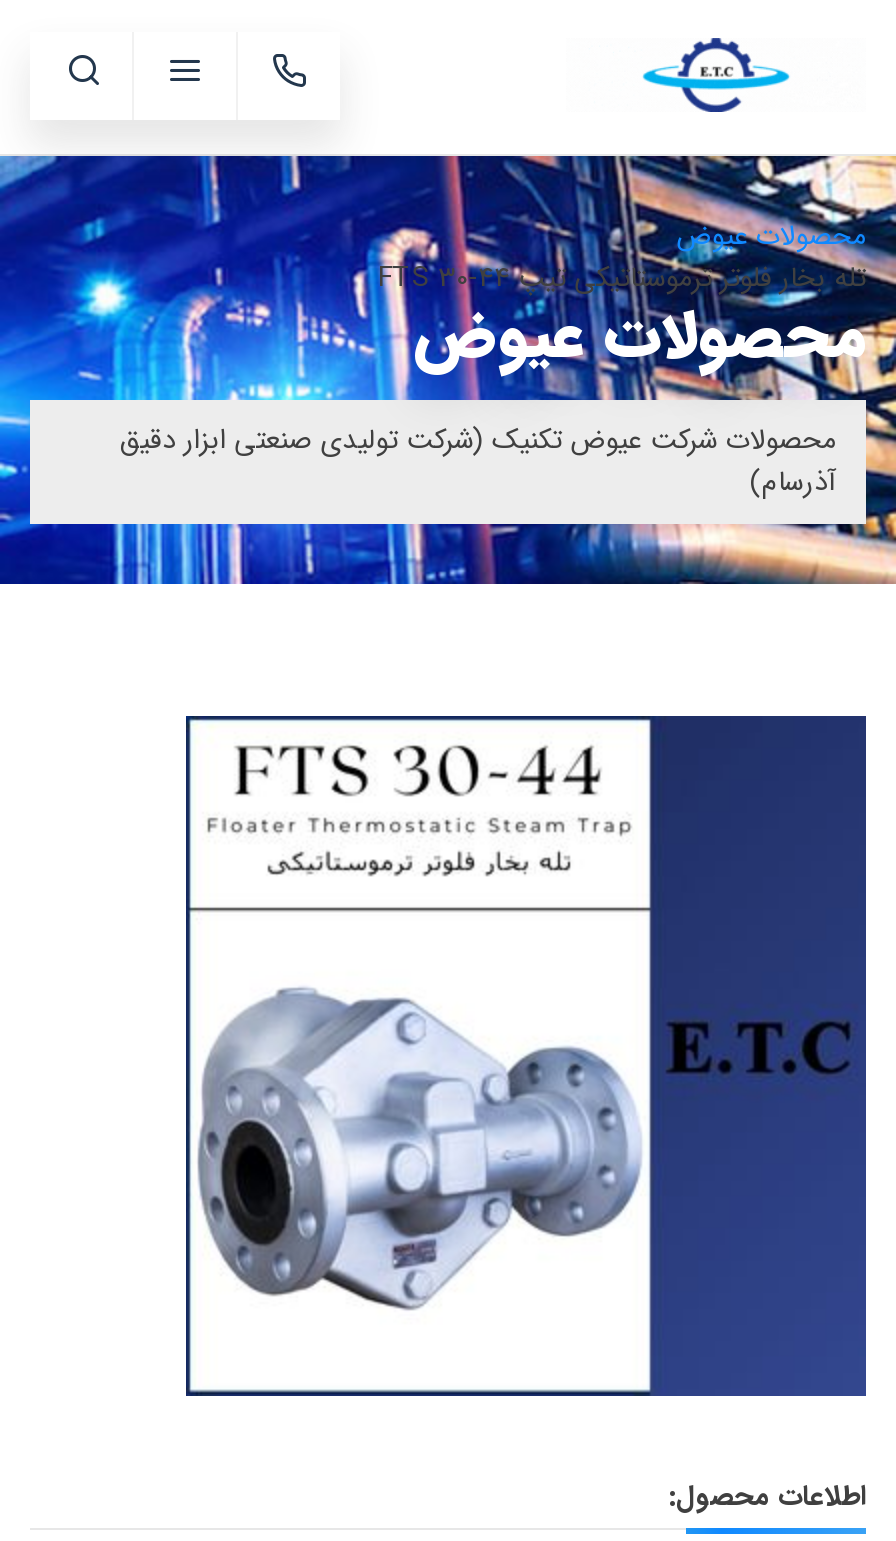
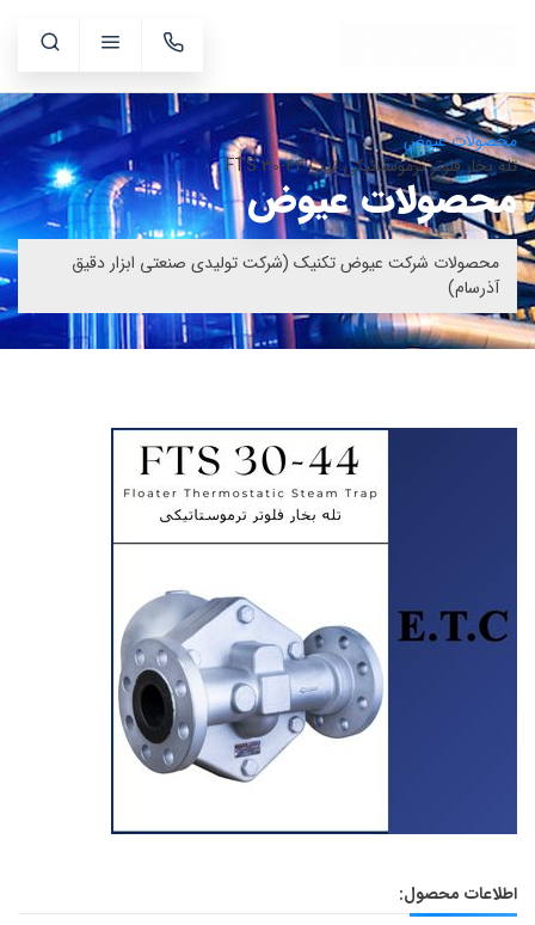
- [image]
